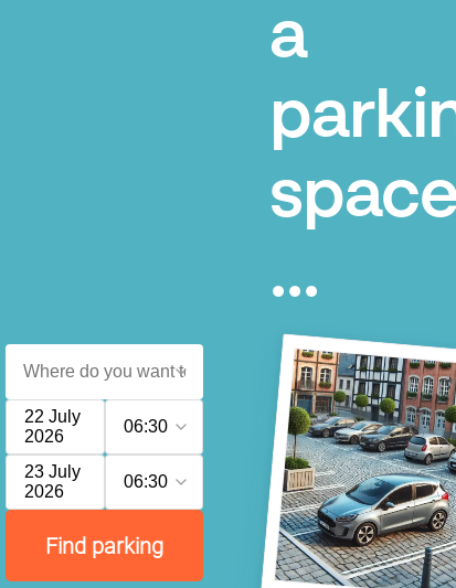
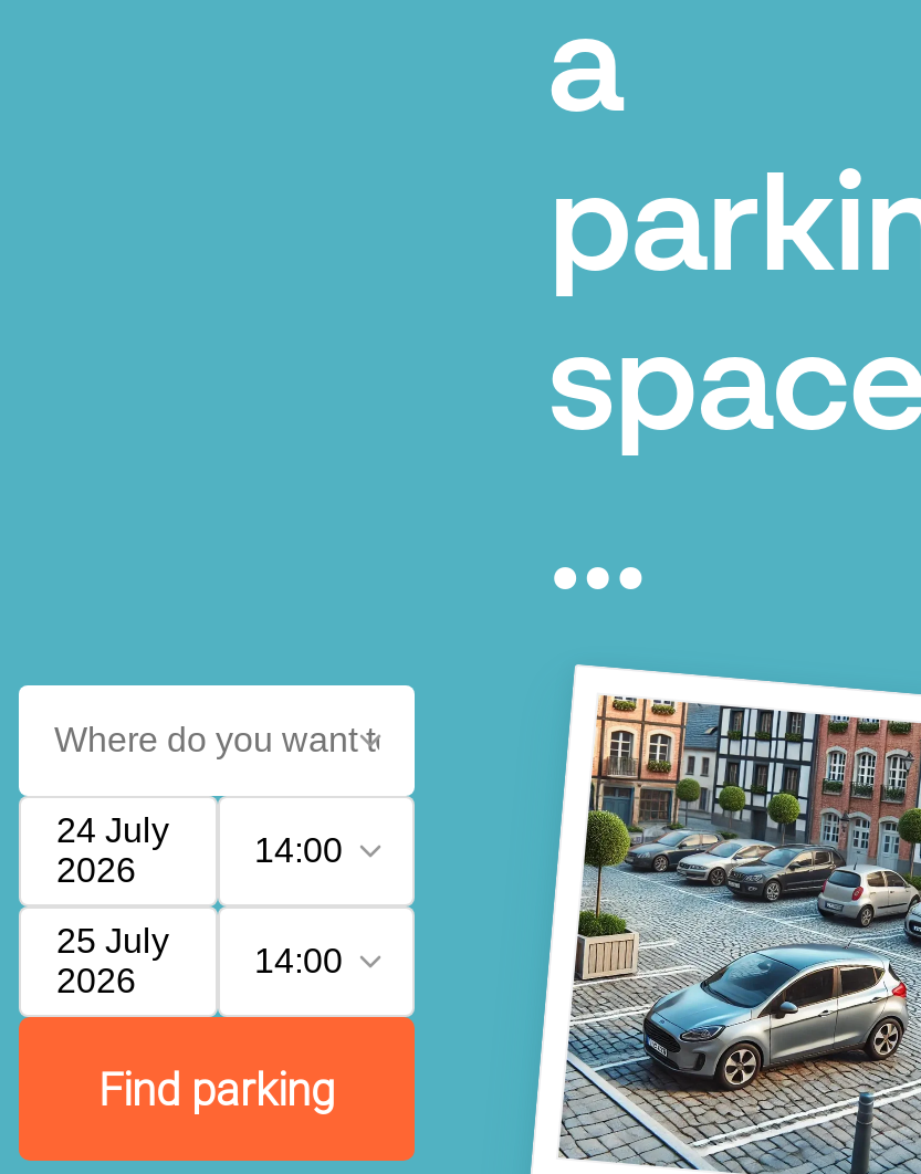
- 22 July
+ 24 July

- 06:30
+ 14:00

- 23 July
+ 25 July

- 06:30
+ 14:00
